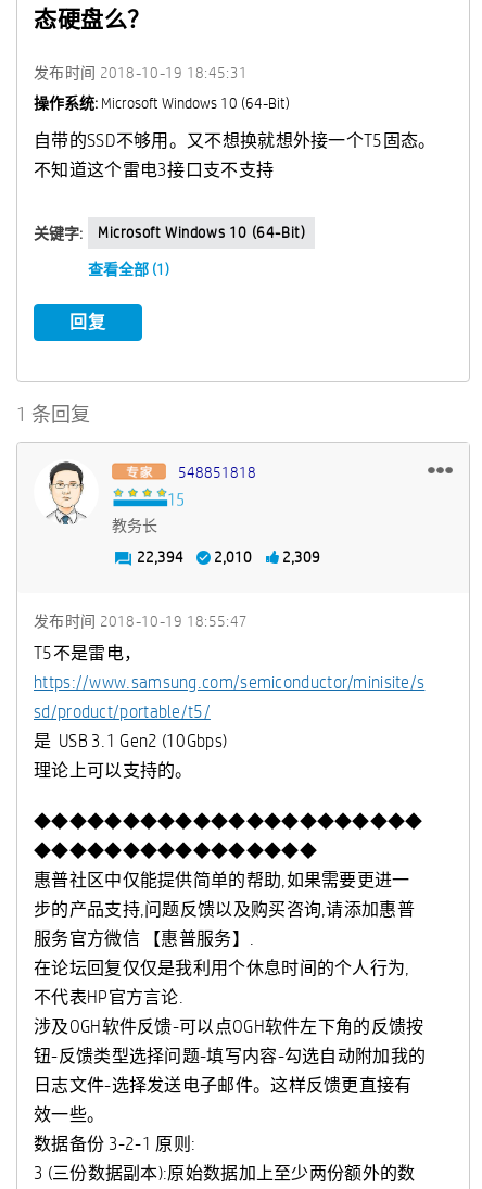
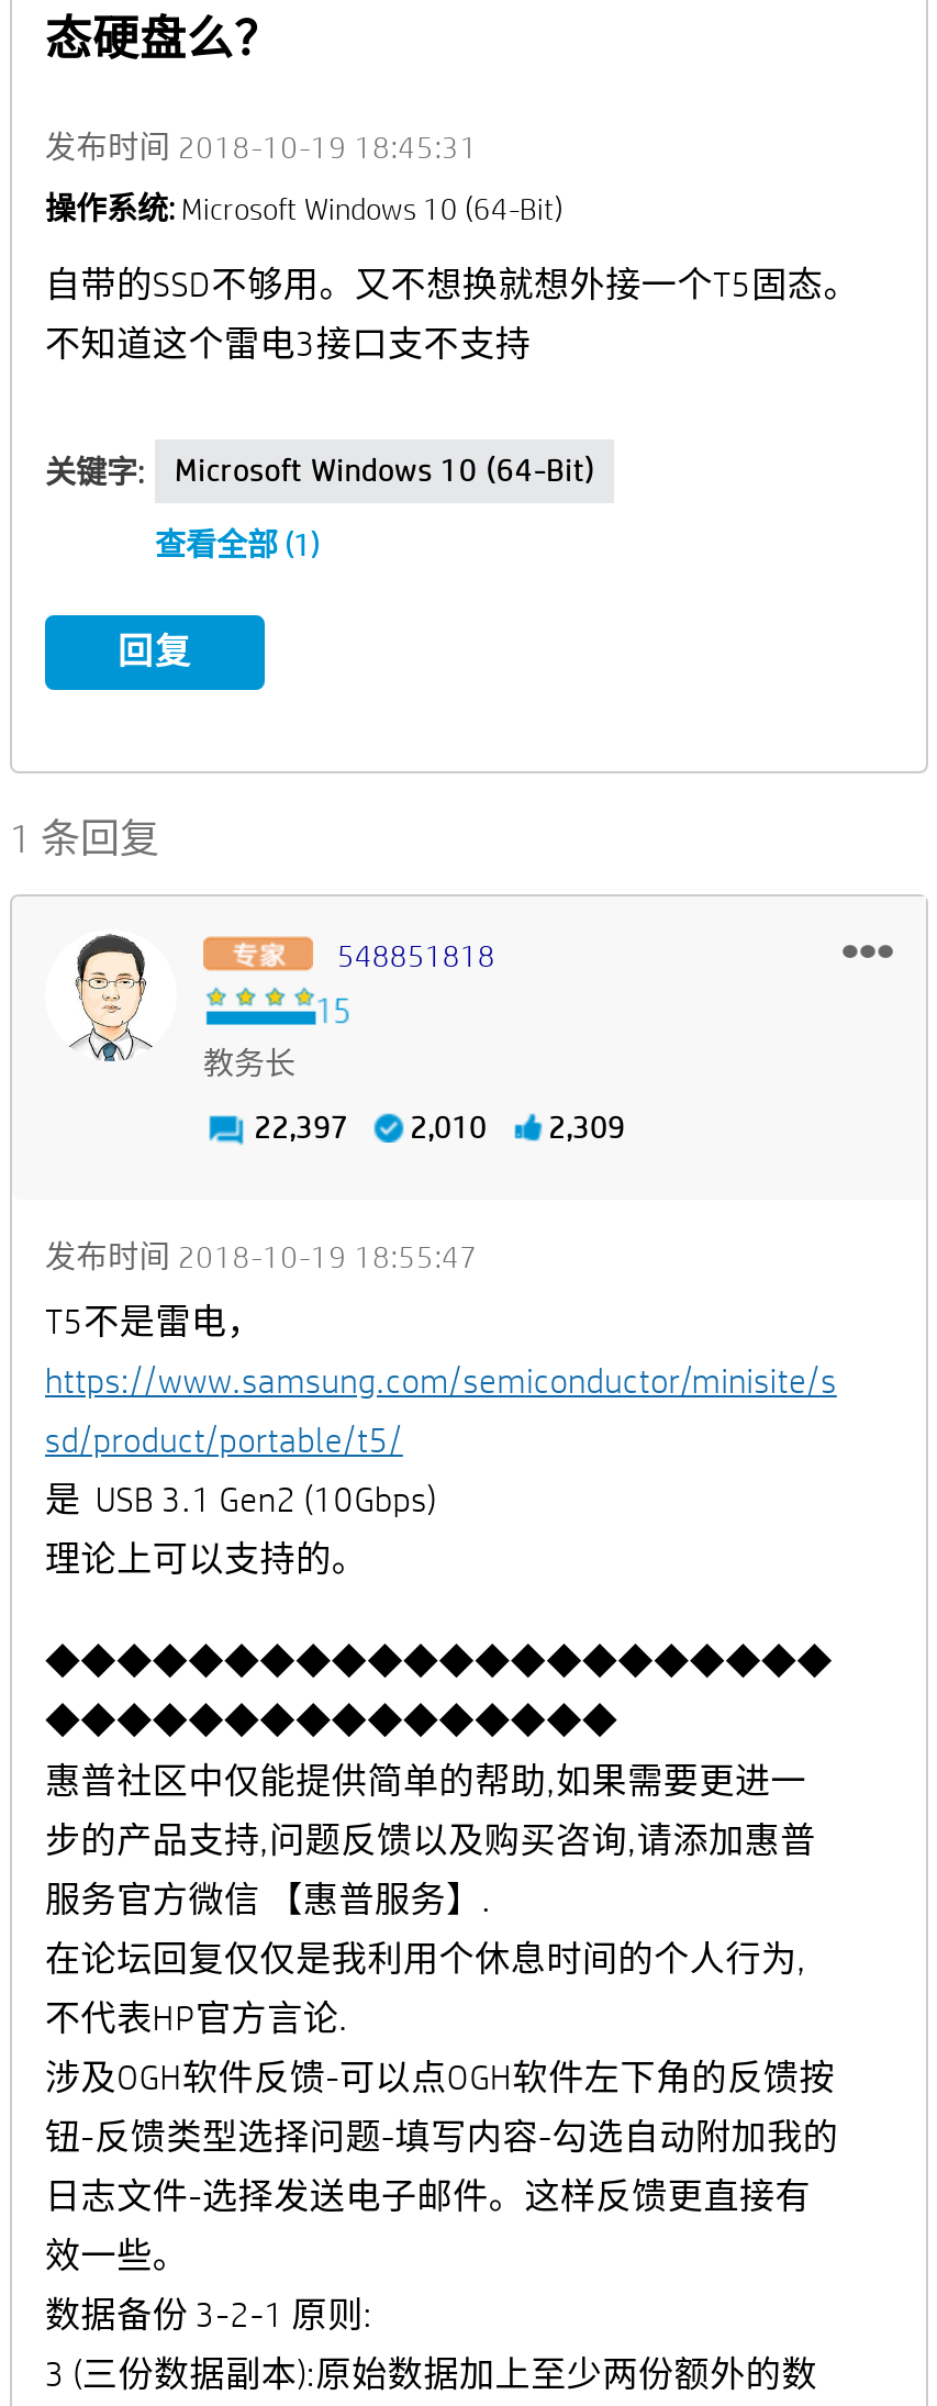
- 22,394 2,010 2,309
+ 22,397 2,010 2,309
